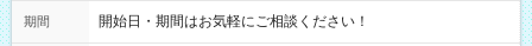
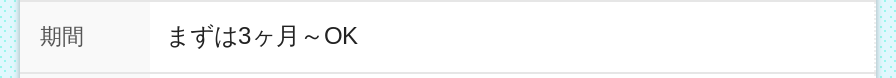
- 開始日・期間はお気軽にご相談ください！
+ まずは3ヶ月～OK
